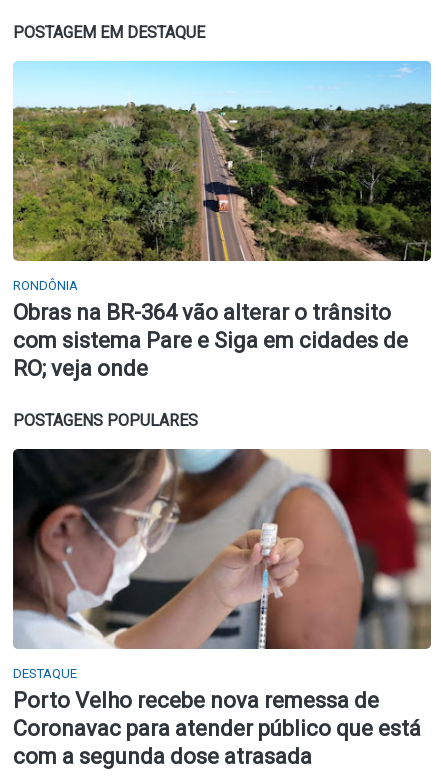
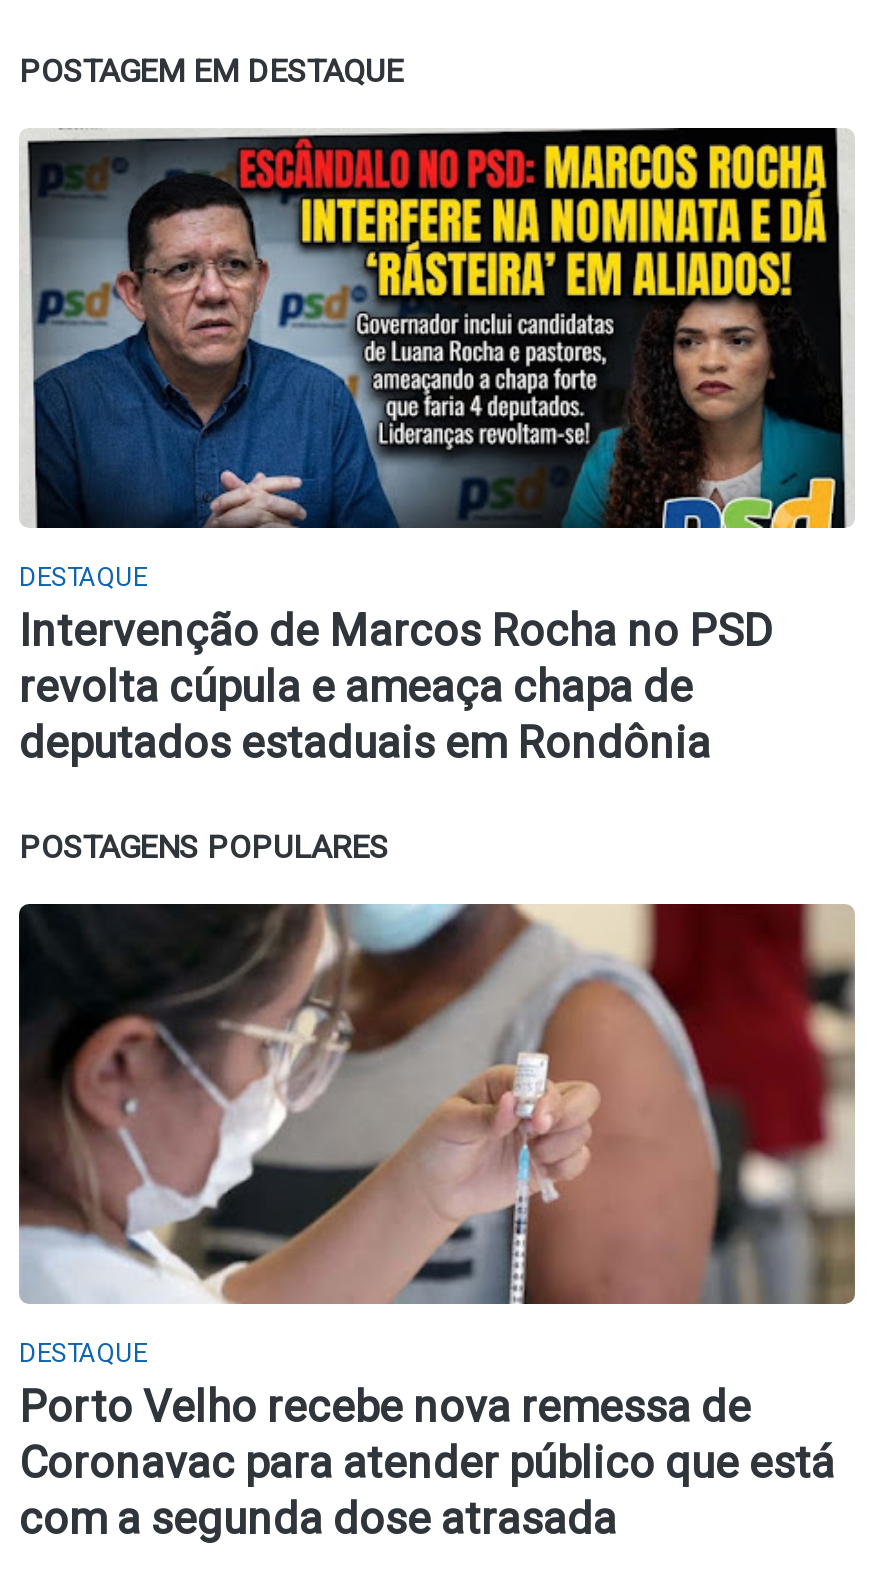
- [image]
- RONDÔNIA
- Obras na BR-364 vão alterar o trânsito
- com sistema Pare e Siga em cidades de
- RO; veja onde
+ [image]
+ DESTAQUE
+ Intervenção de Marcos Rocha no PSD
+ revolta cúpula e ameaça chapa de
+ deputados estaduais em Rondônia
